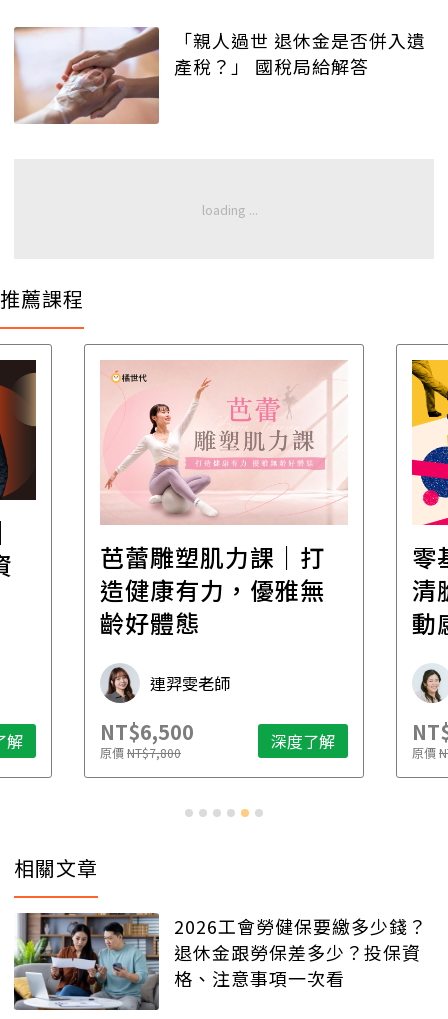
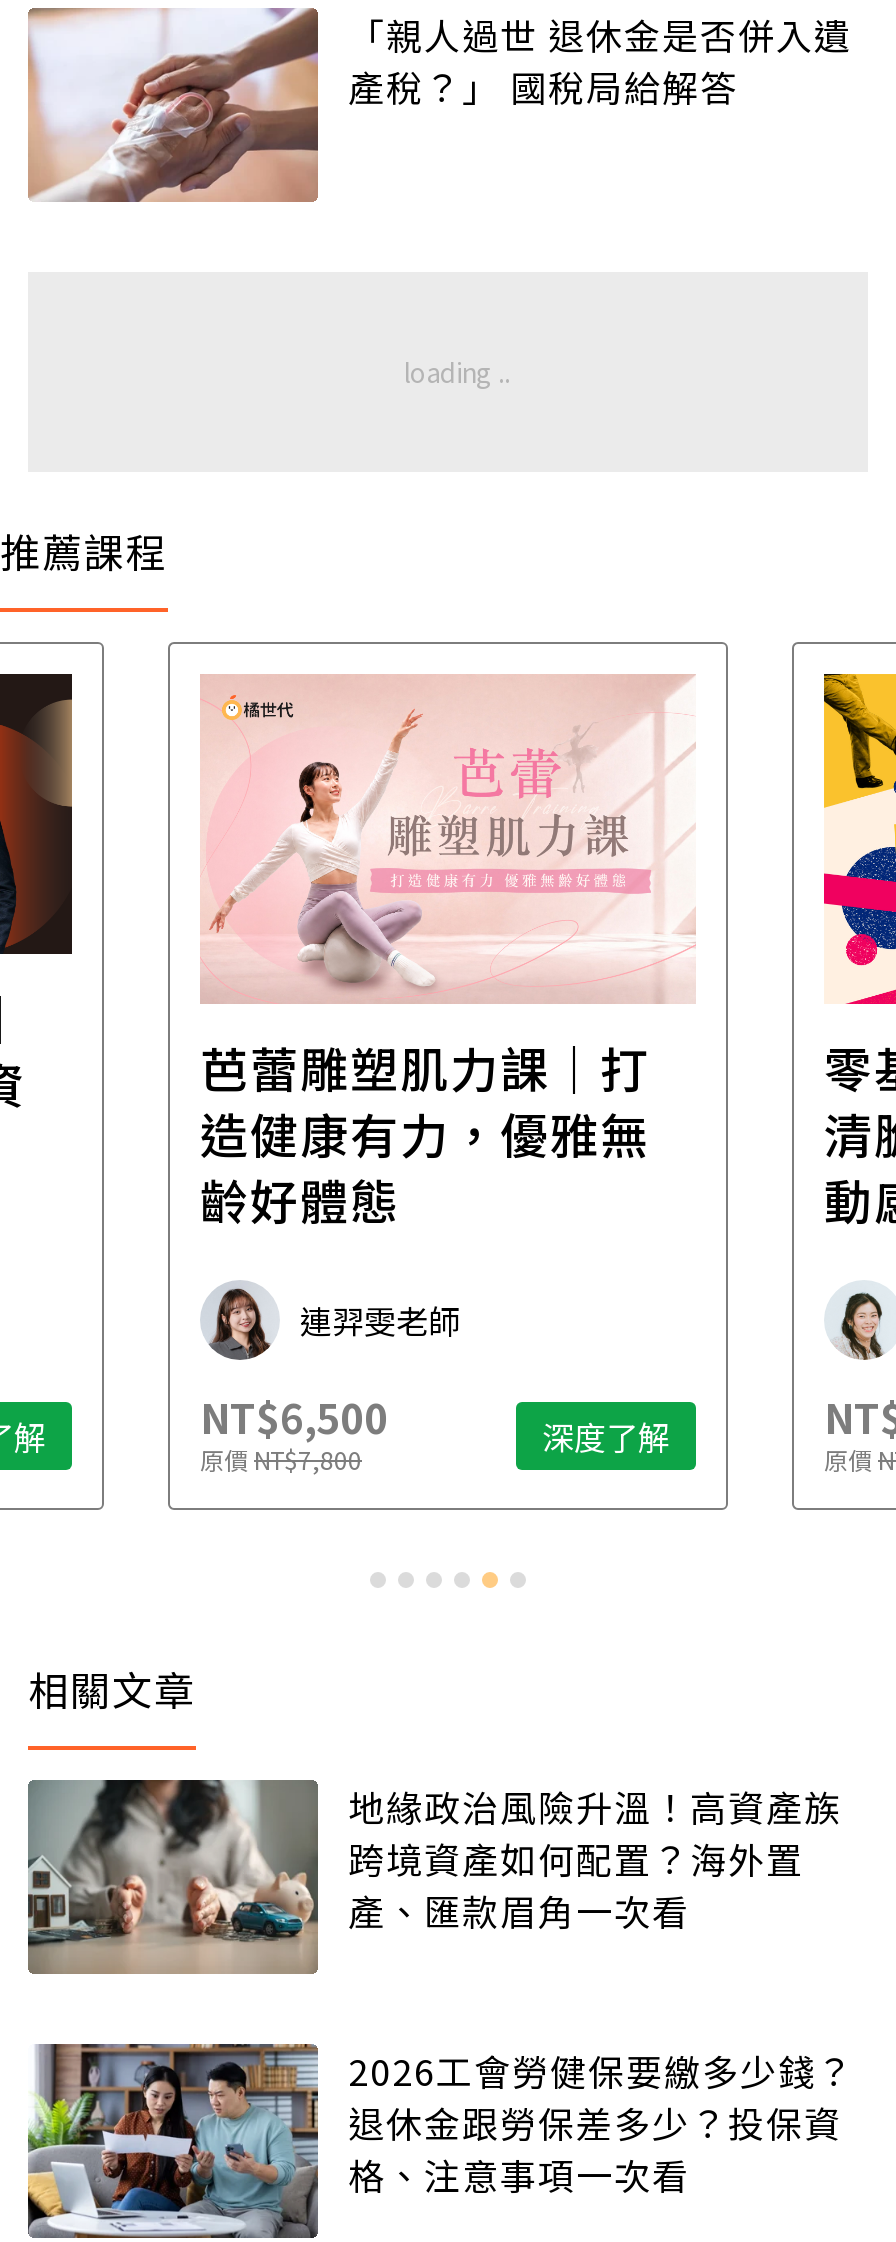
+ [image]
+ 地緣政治風險升溫！高資產族
+ 跨境資產如何配置？海外置
+ 產、匯款眉角一次看
